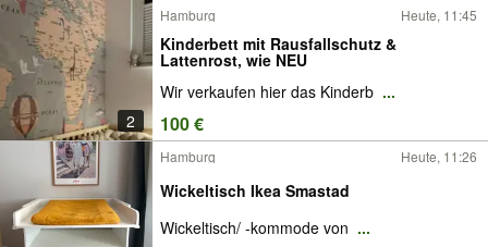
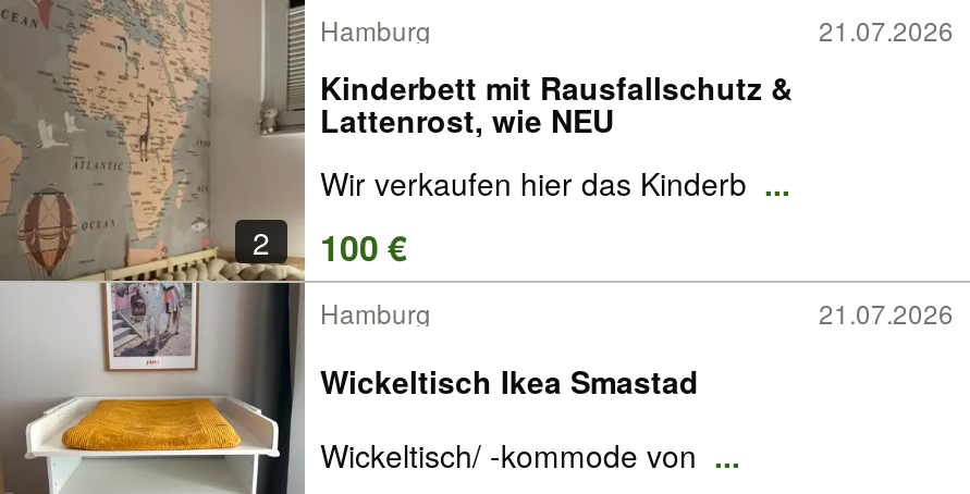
- Heute, 11:45
+ 21.07.2026

- Heute, 11:26
+ 21.07.2026
